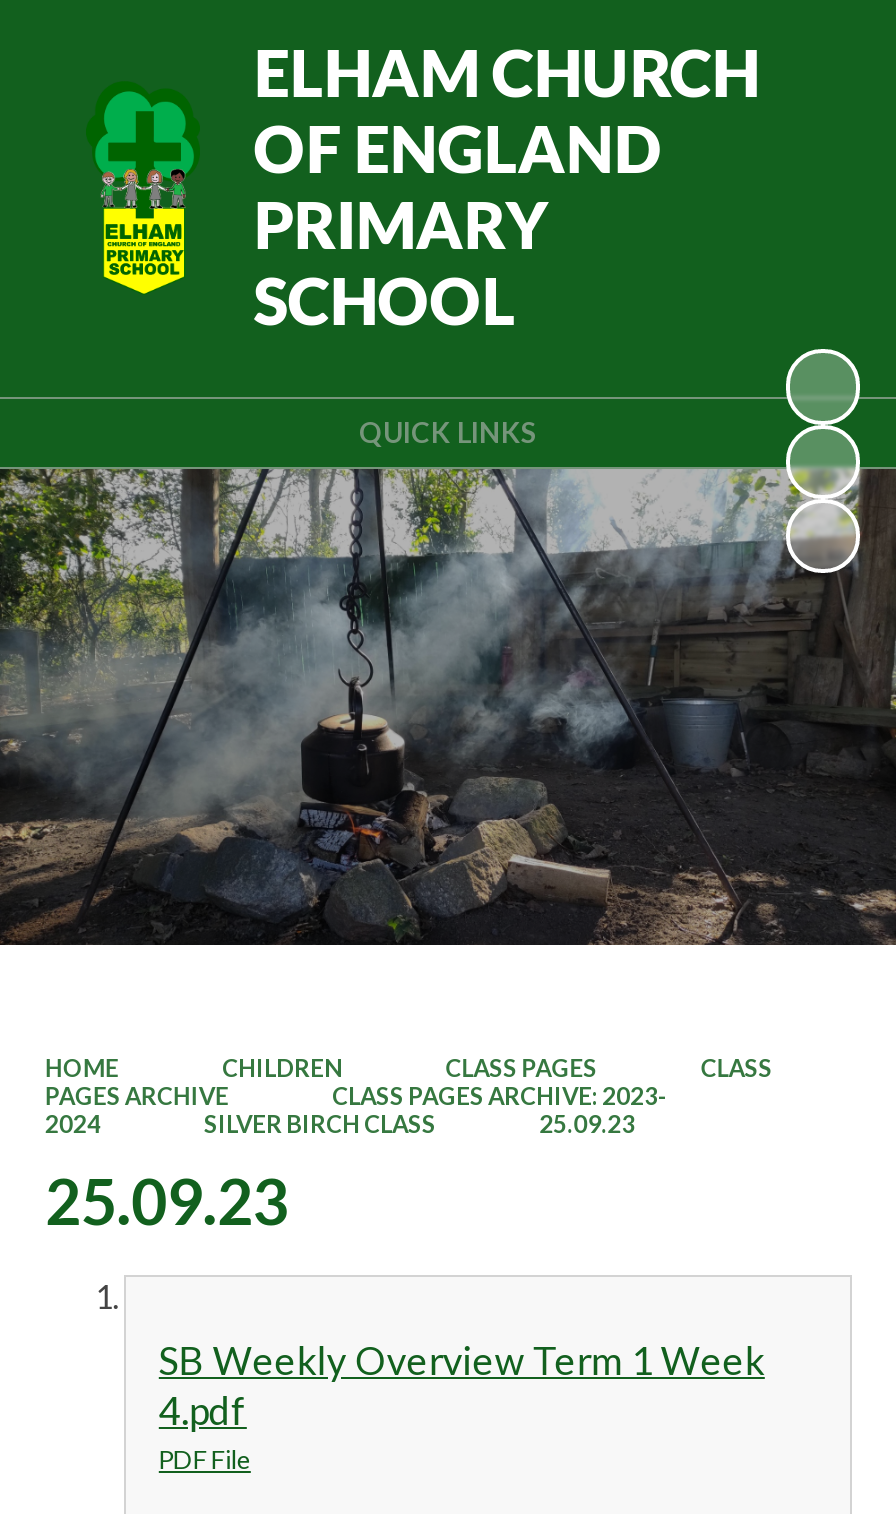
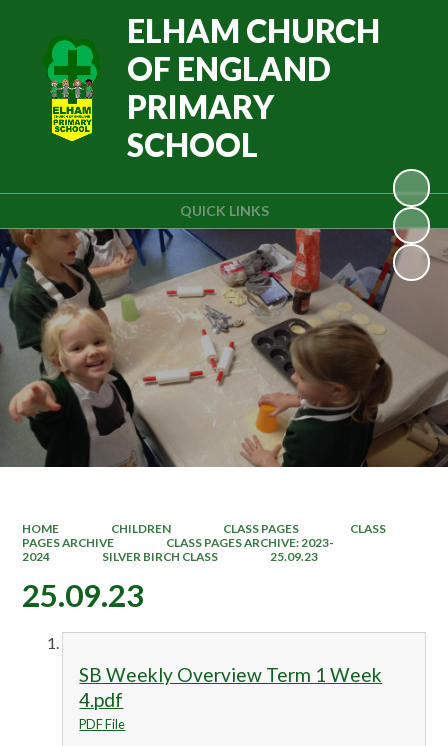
- [image]
+ [image]
